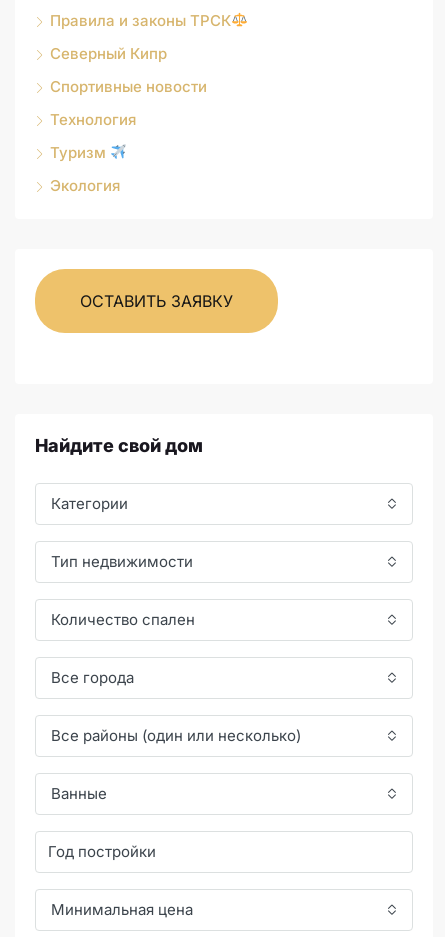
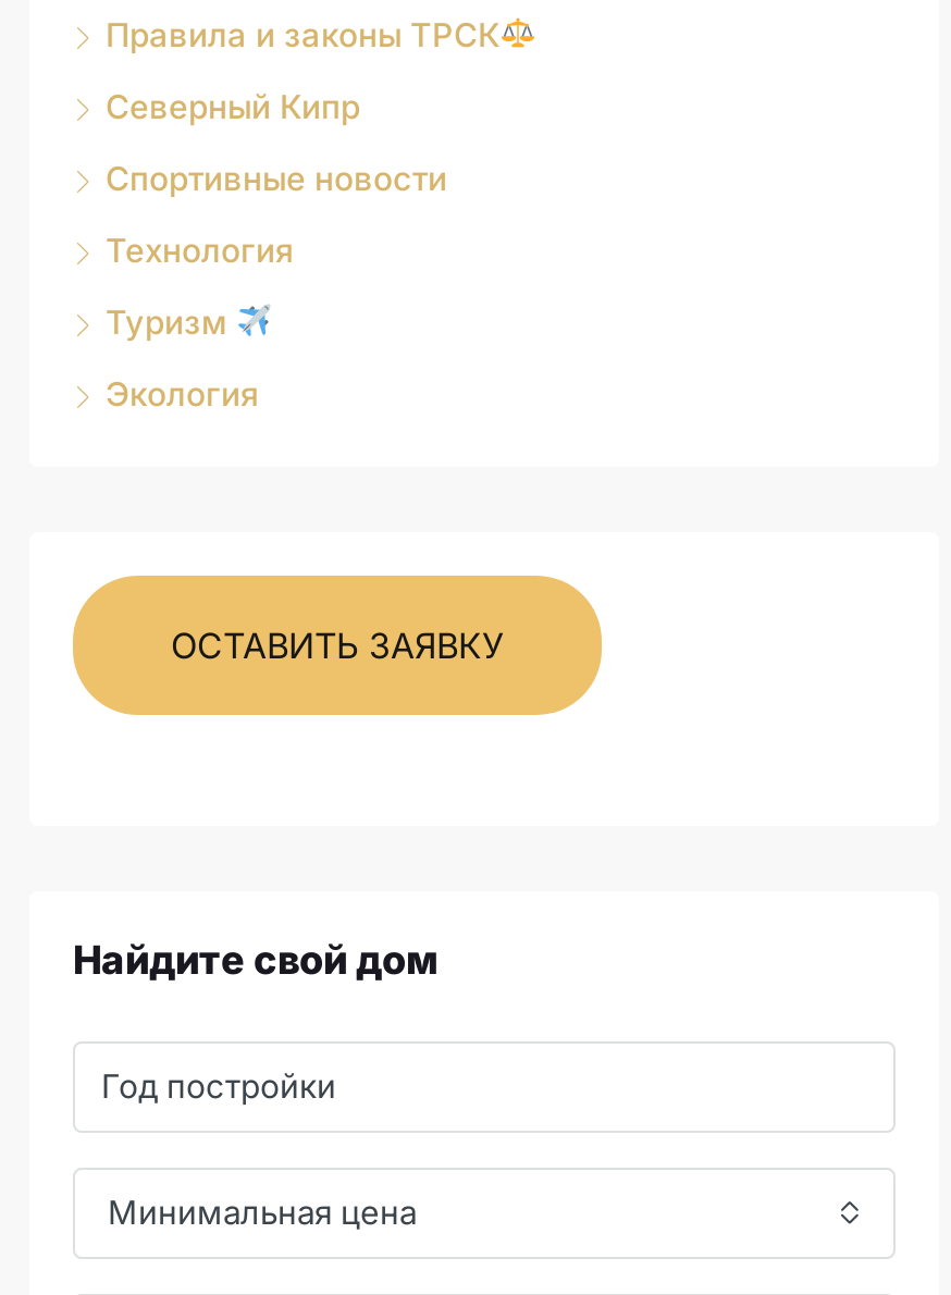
- Категории
- Тип недвижимости
- Количество спален
- Все города
- Все районы (один или несколько)
- Ванные
